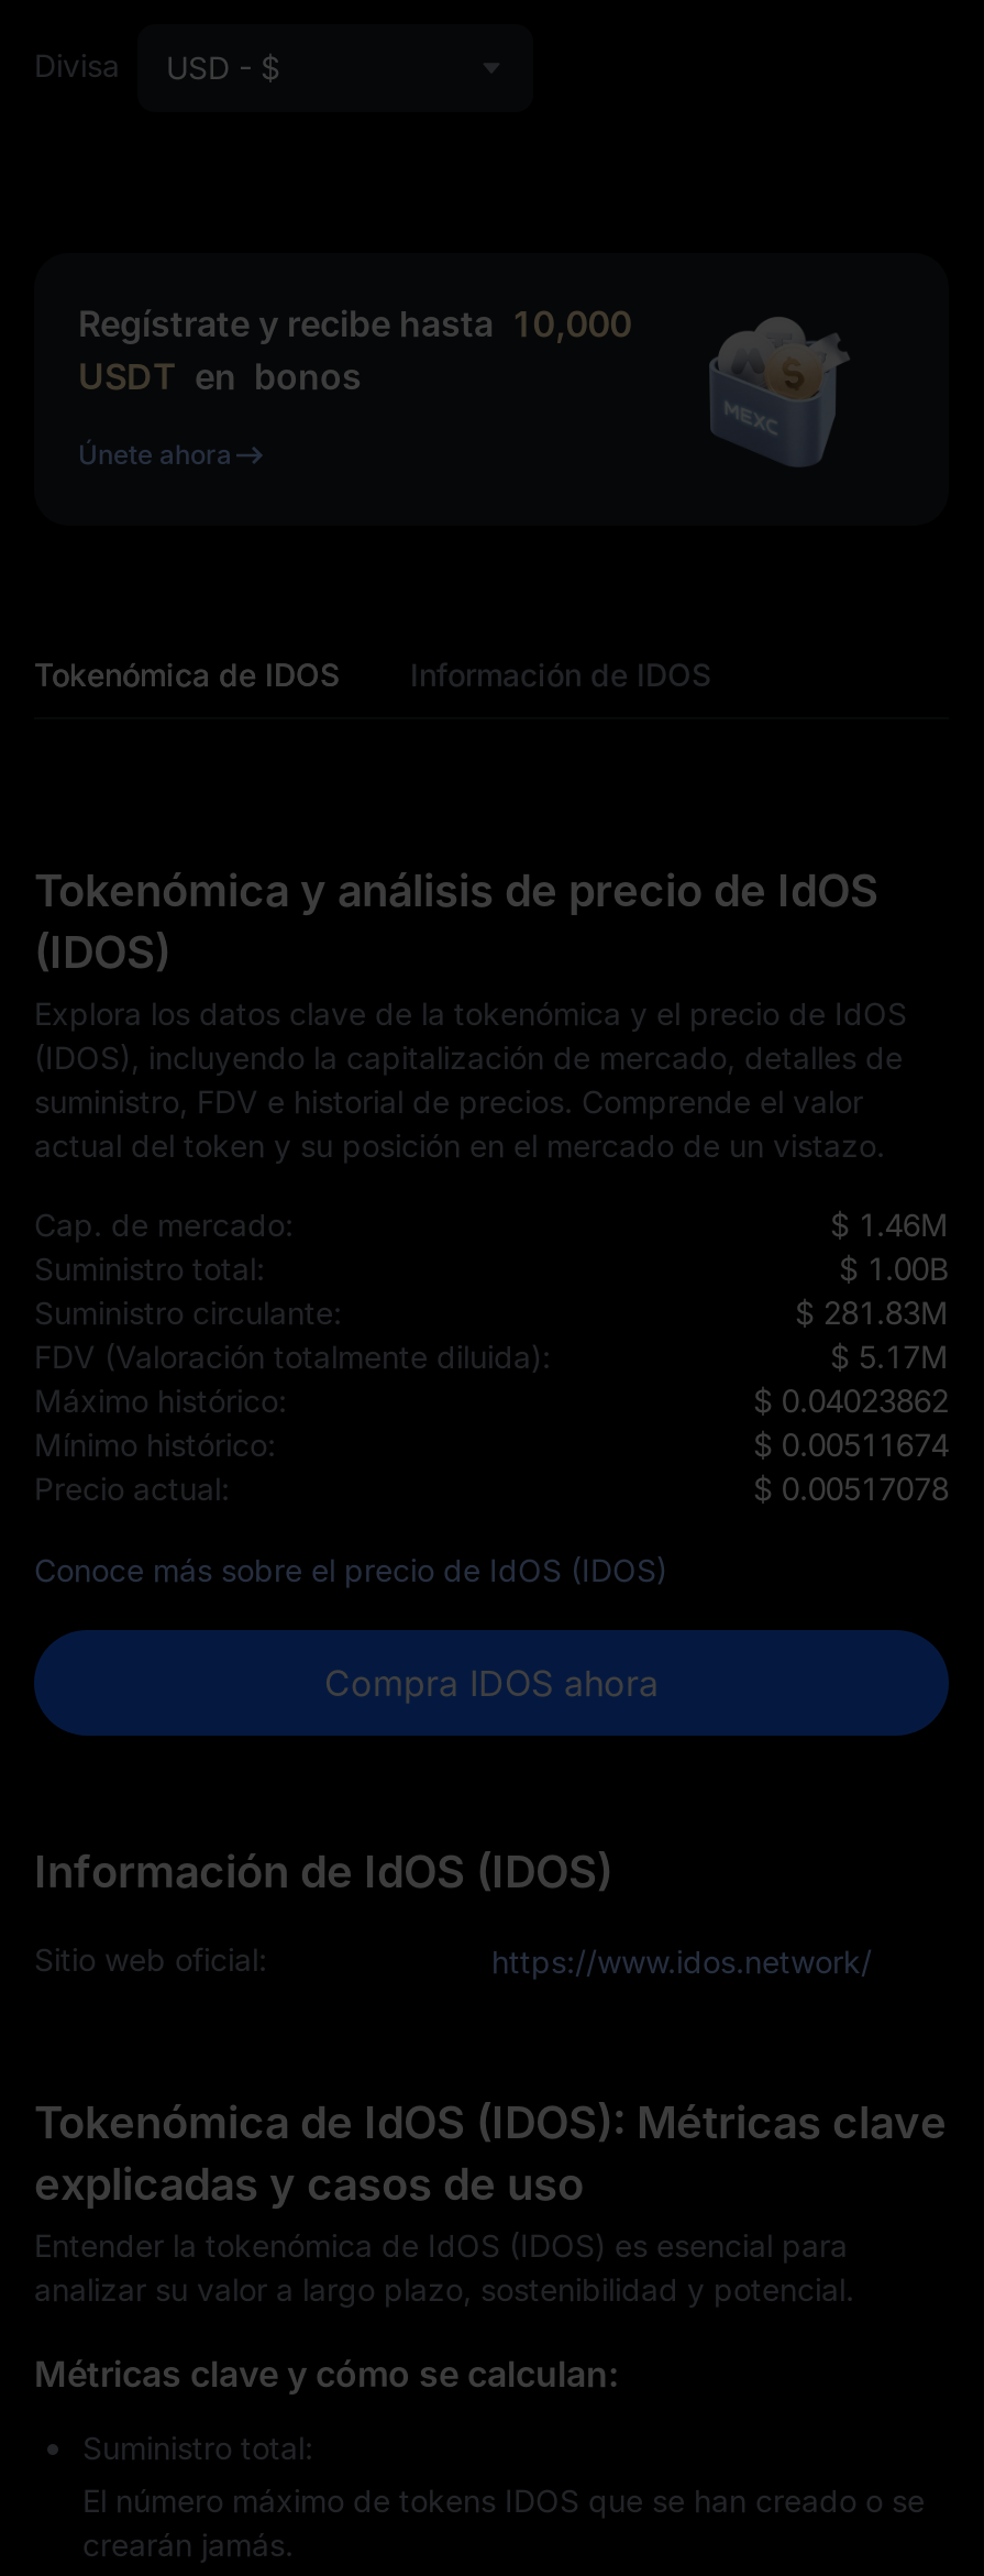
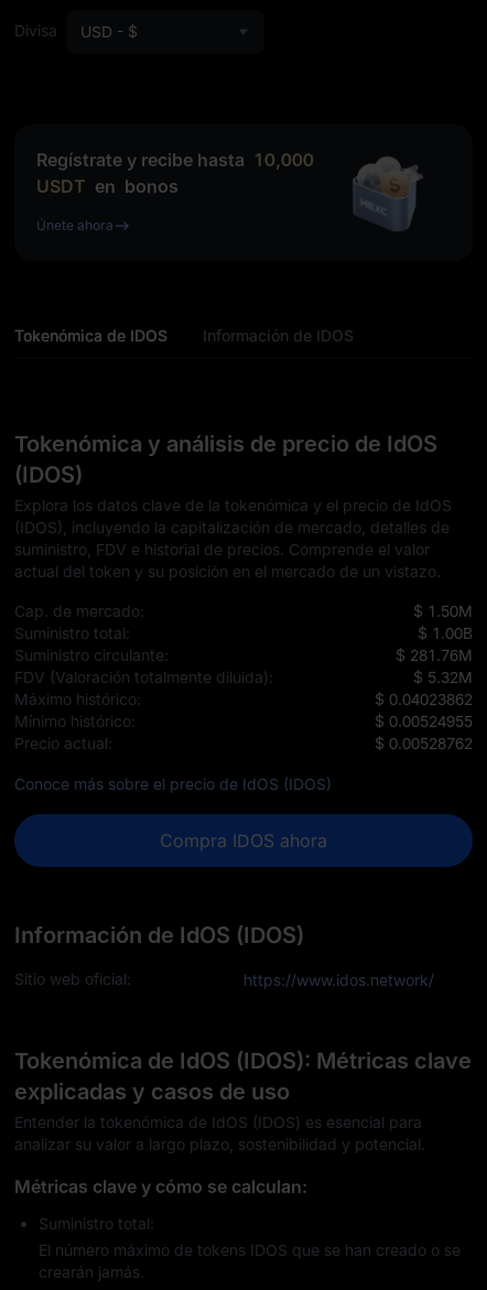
- $ 1.46M
+ $ 1.50M

- $ 281.83M
+ $ 281.76M

- $ 5.17M
+ $ 5.32M

- $ 0.00511674
+ $ 0.00524955

- $ 0.00517078
+ $ 0.00528762
